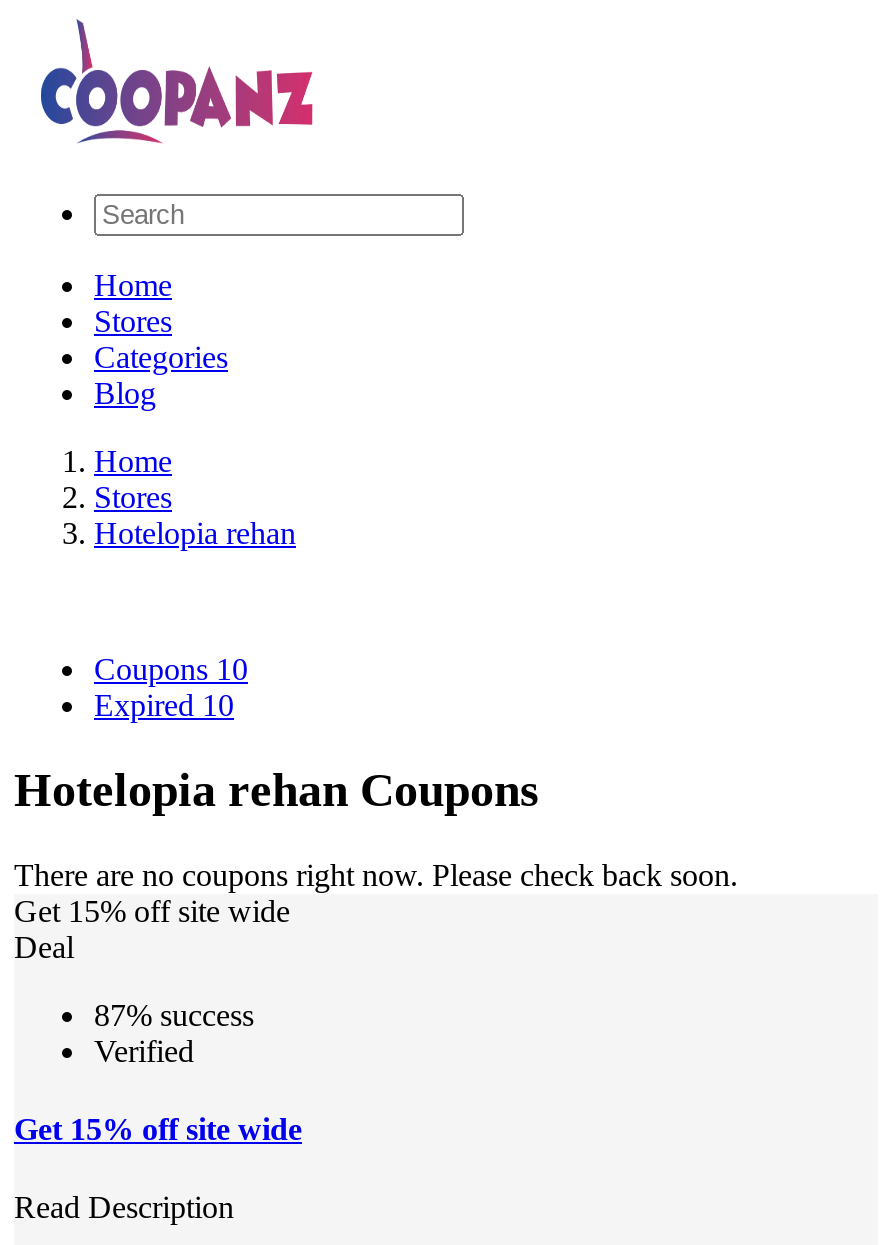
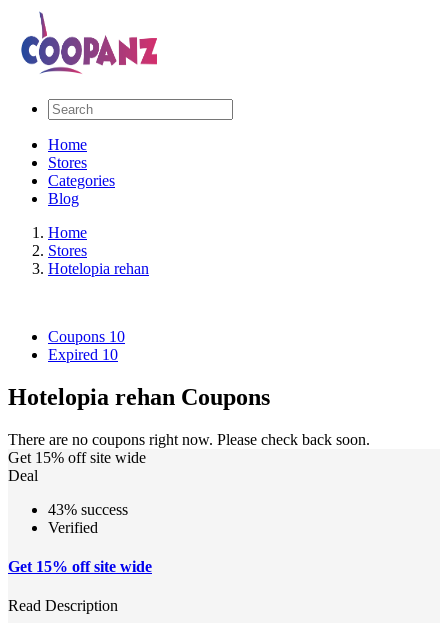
- 87% success
+ 43% success
